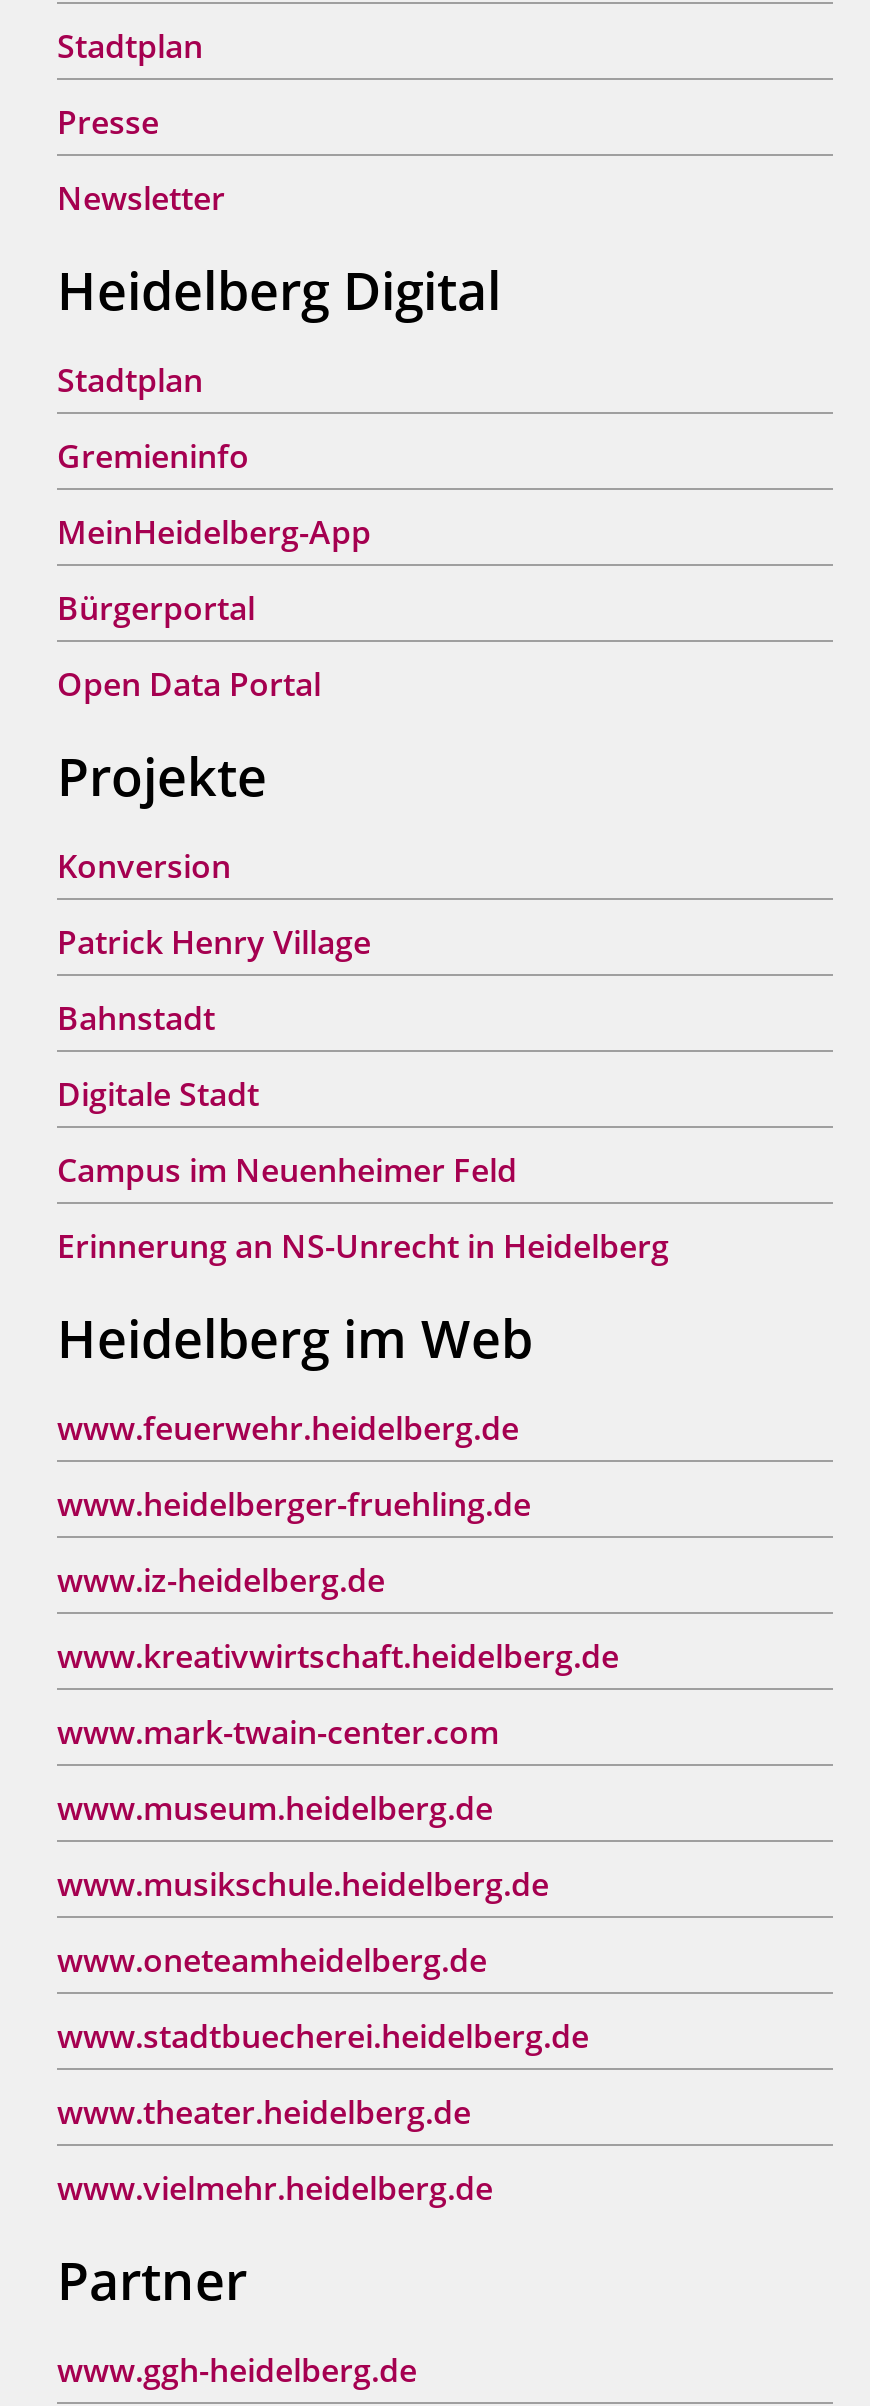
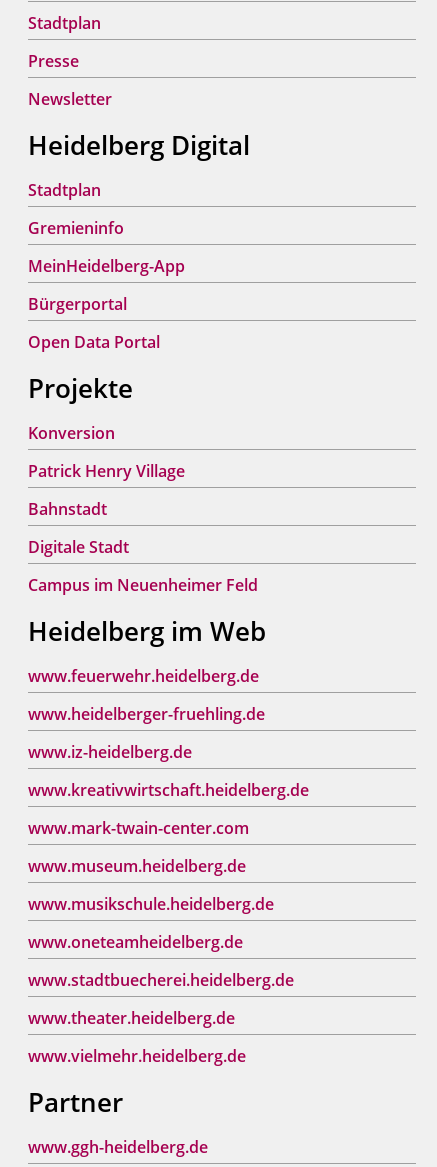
- Erinnerung an NS-Unrecht in Heidelberg
